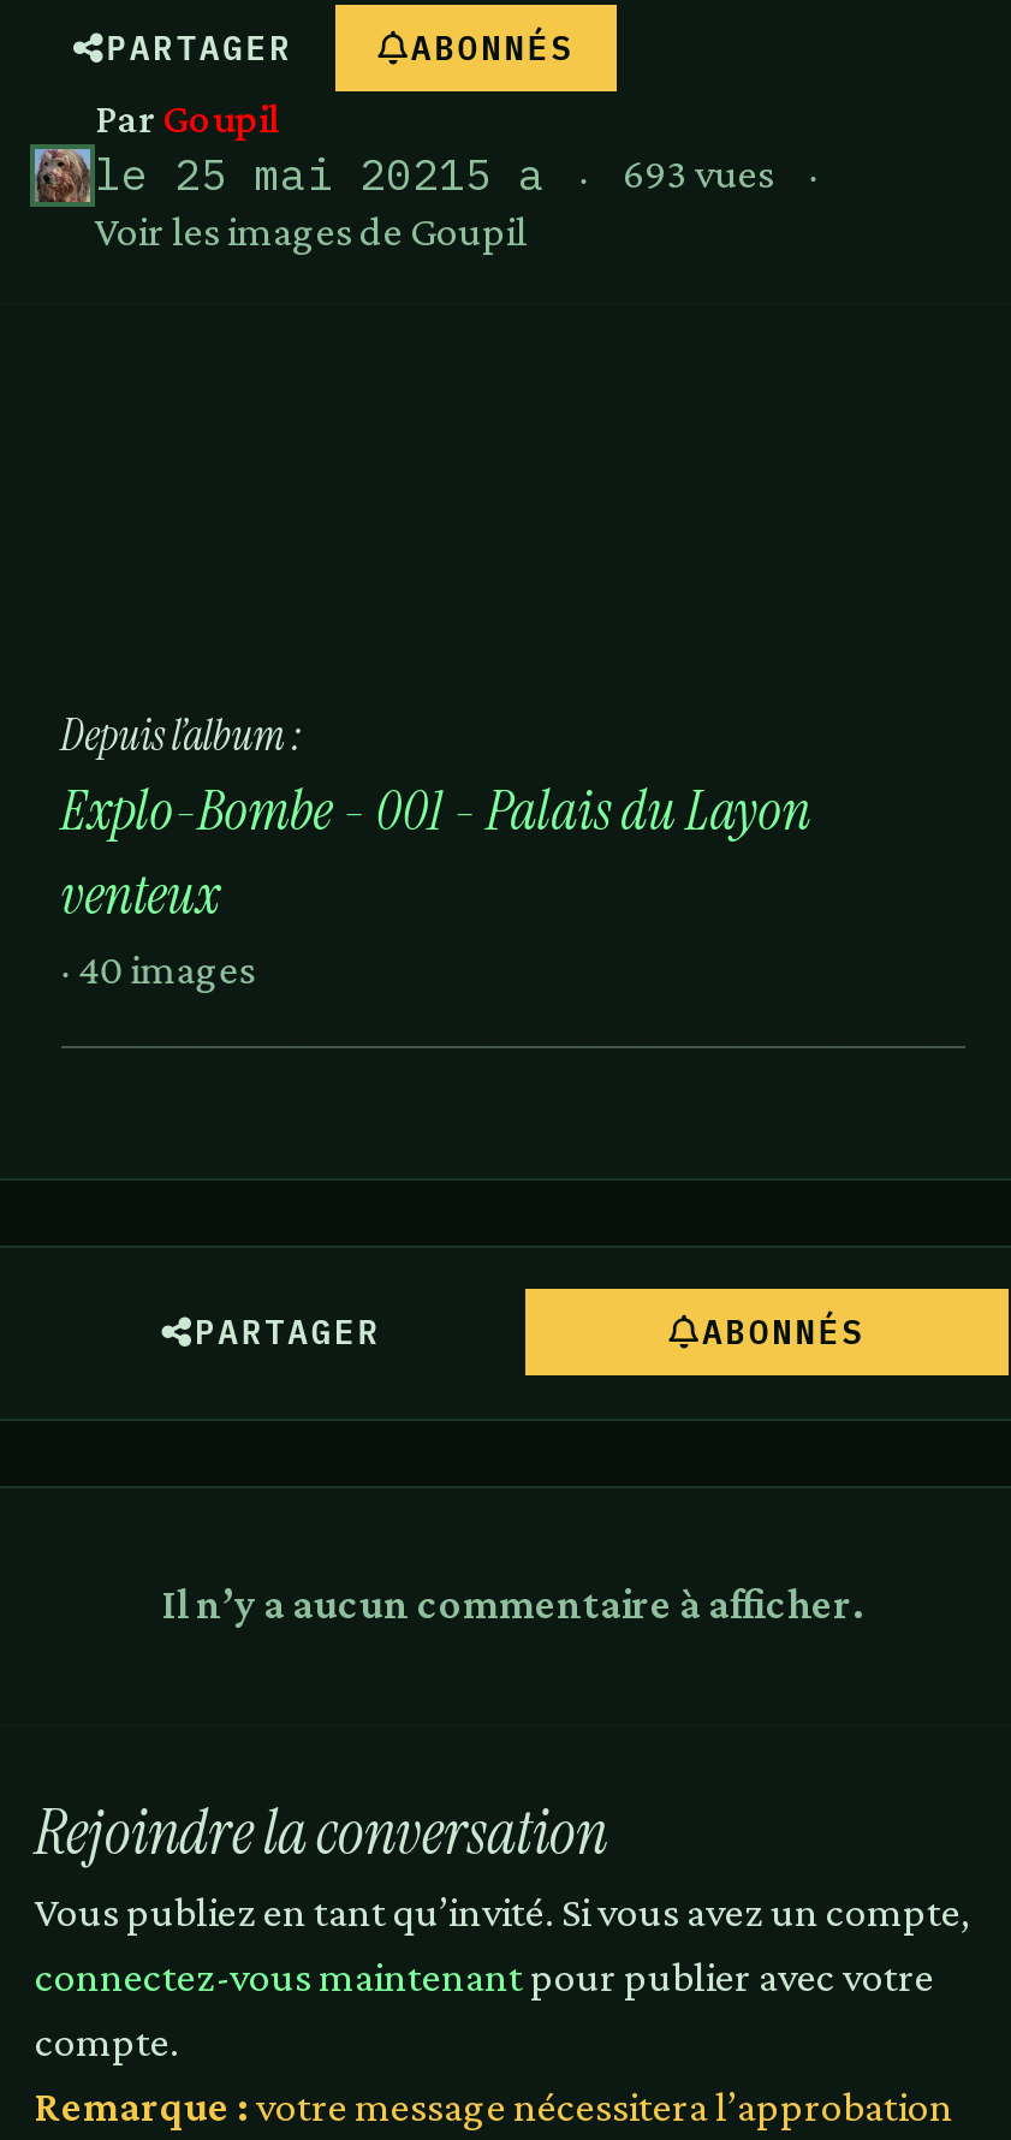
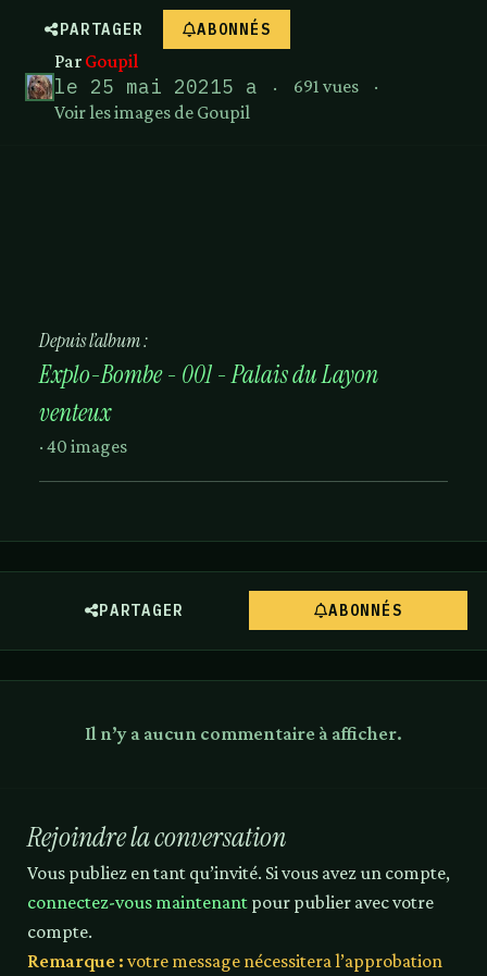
- le 25 mai 20215 a 693 vues
+ le 25 mai 20215 a 691 vues
